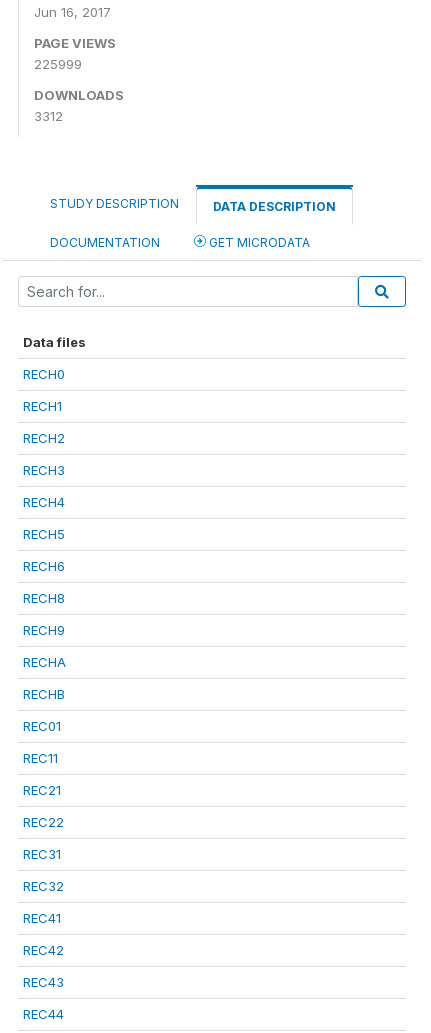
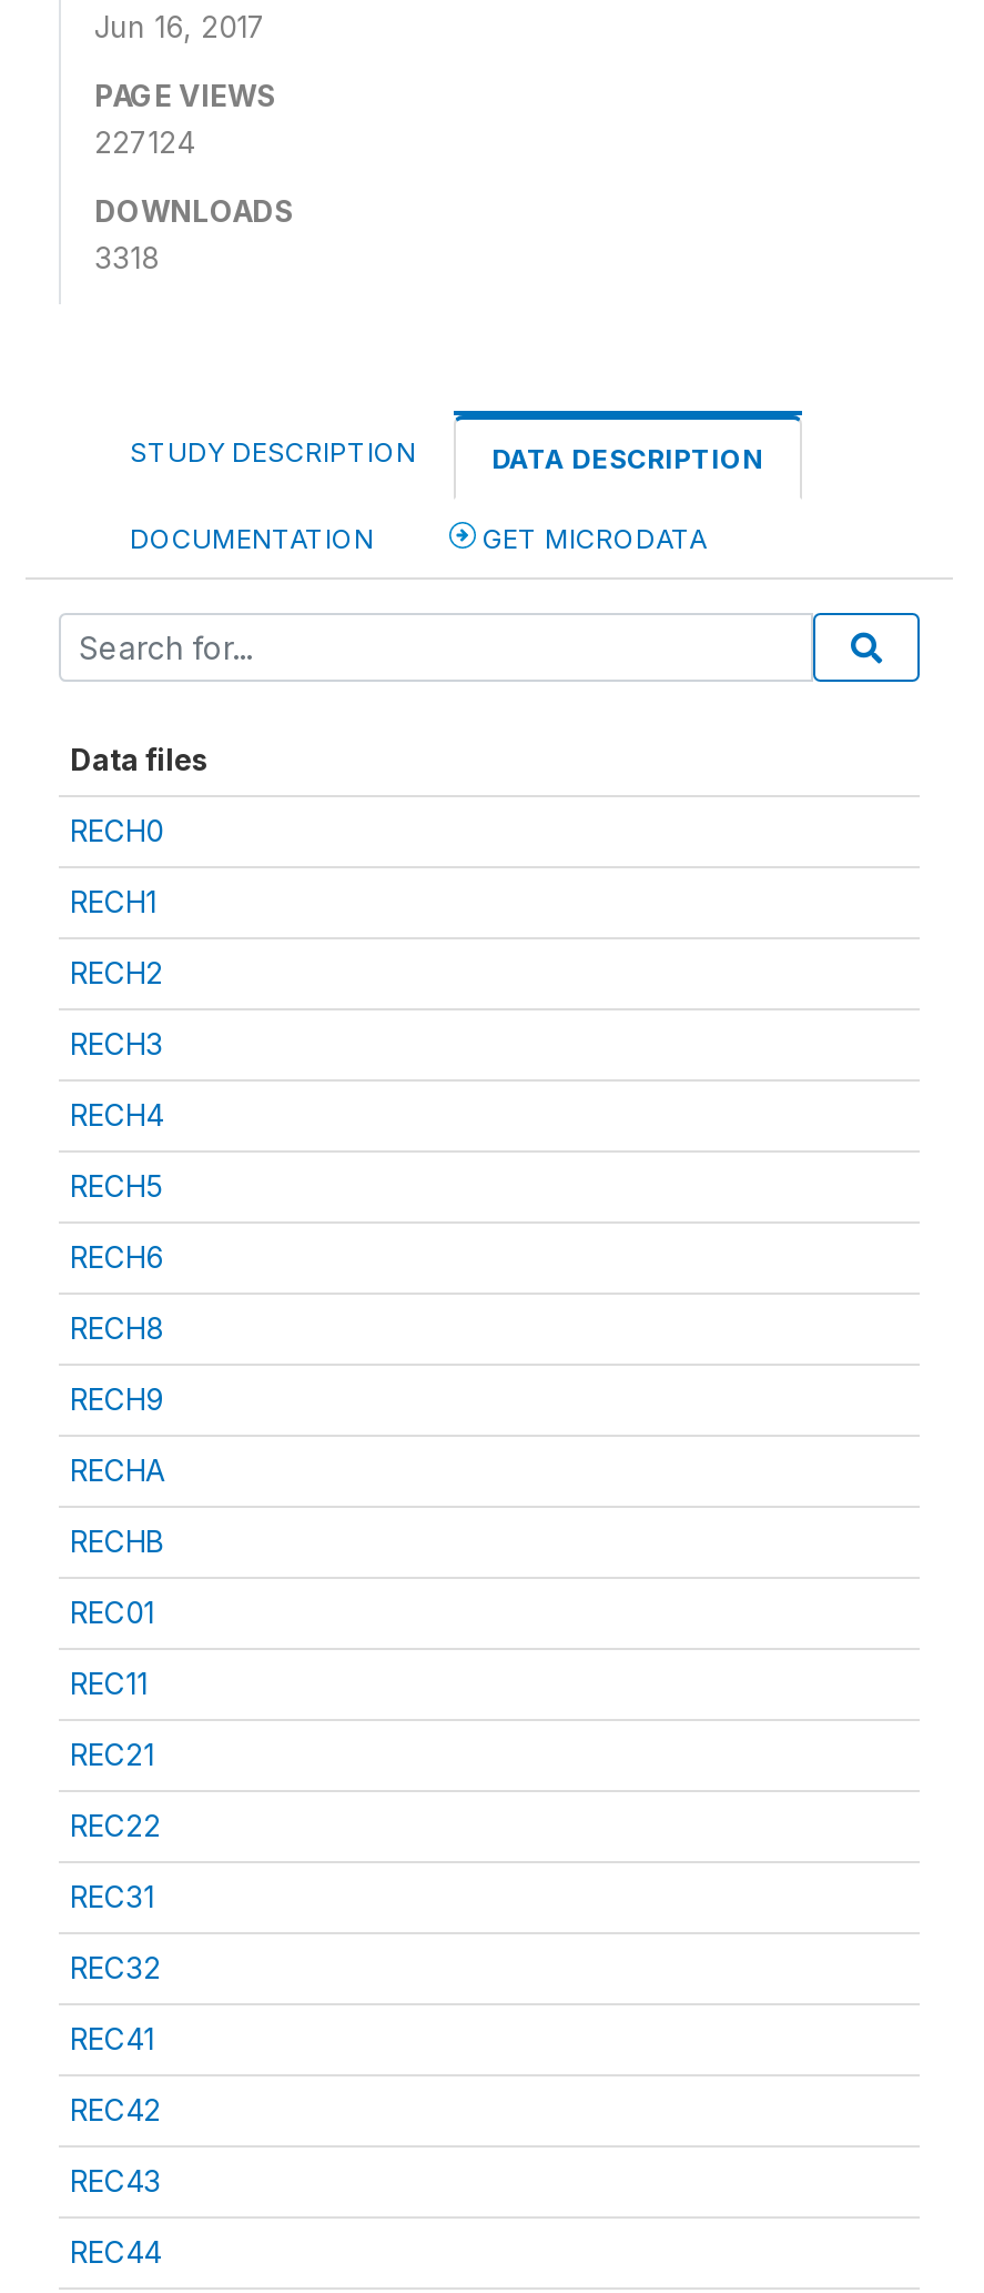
- 225999
+ 227124

- 3312
+ 3318
